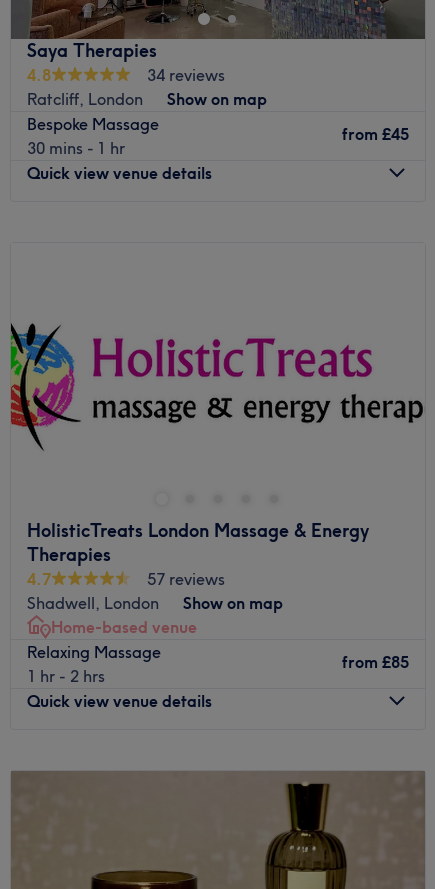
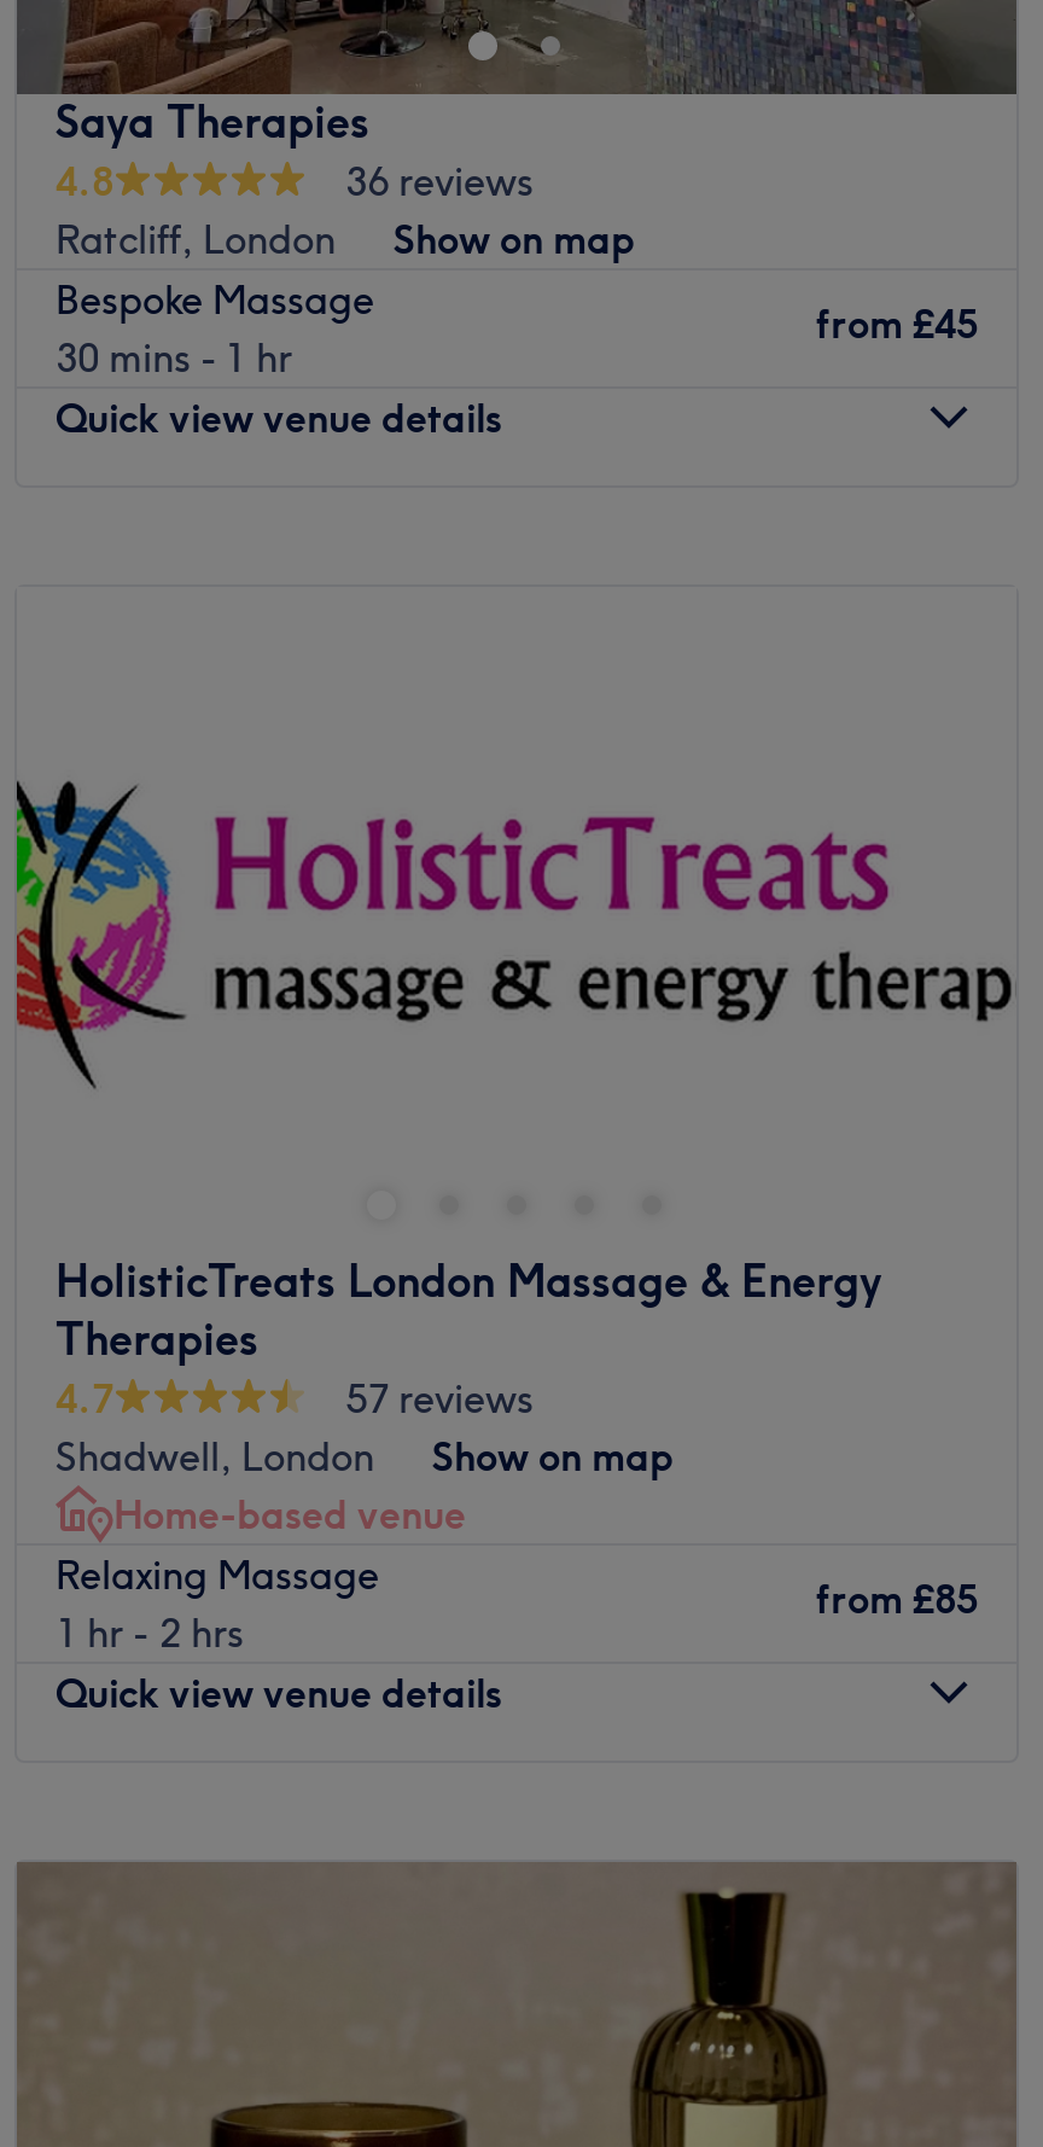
- 34 reviews
+ 36 reviews
